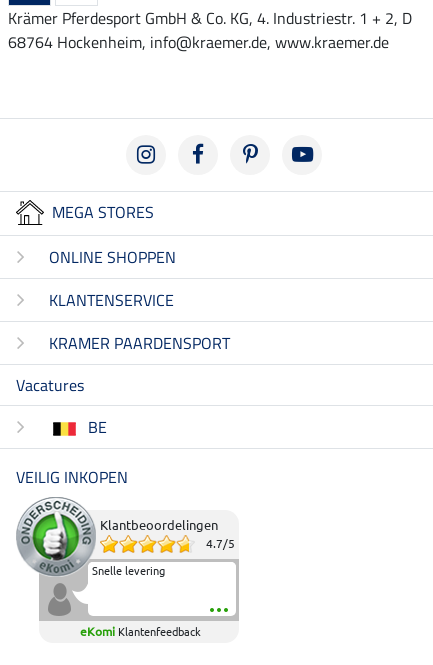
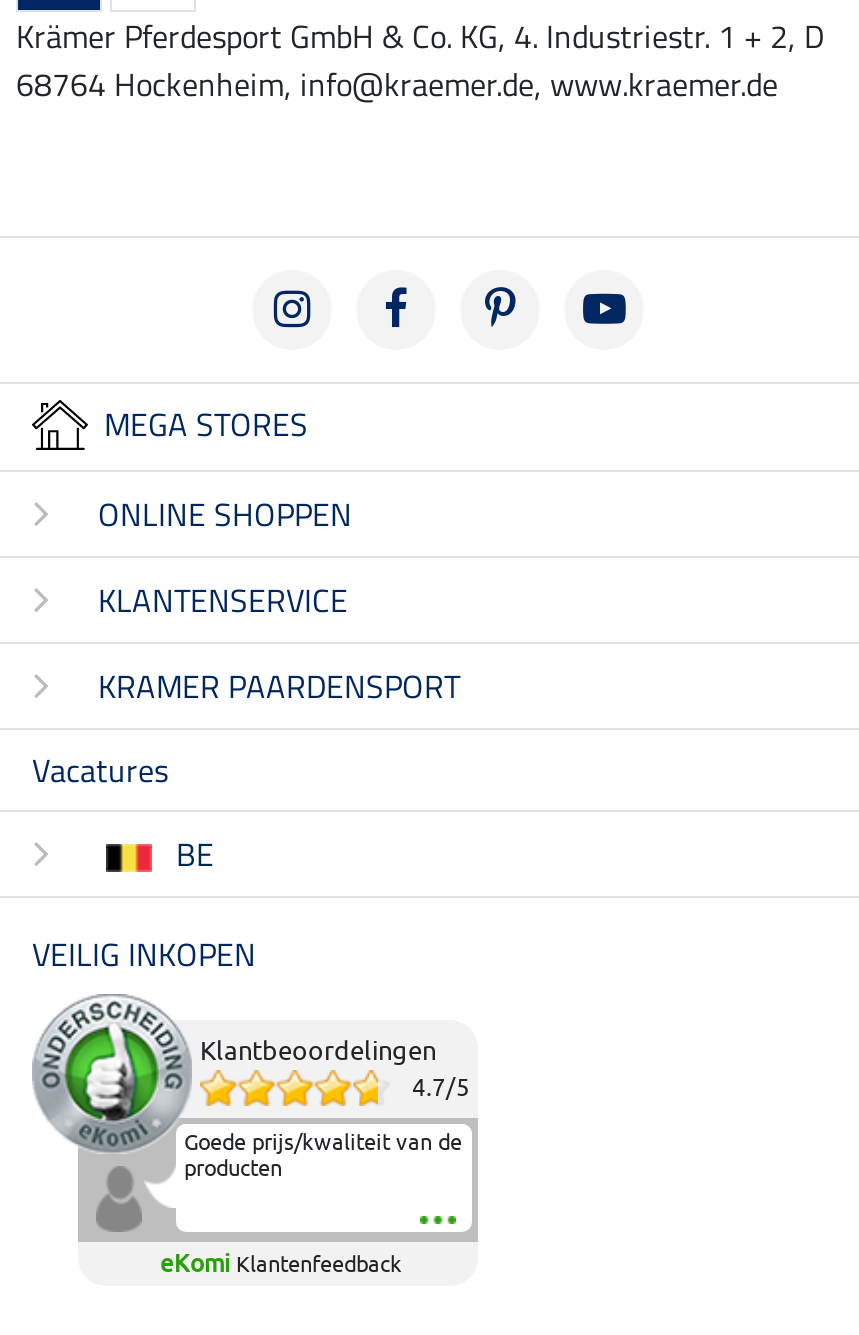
- Snelle levering
+ Goede prijs/kwaliteit van de
+ producten
